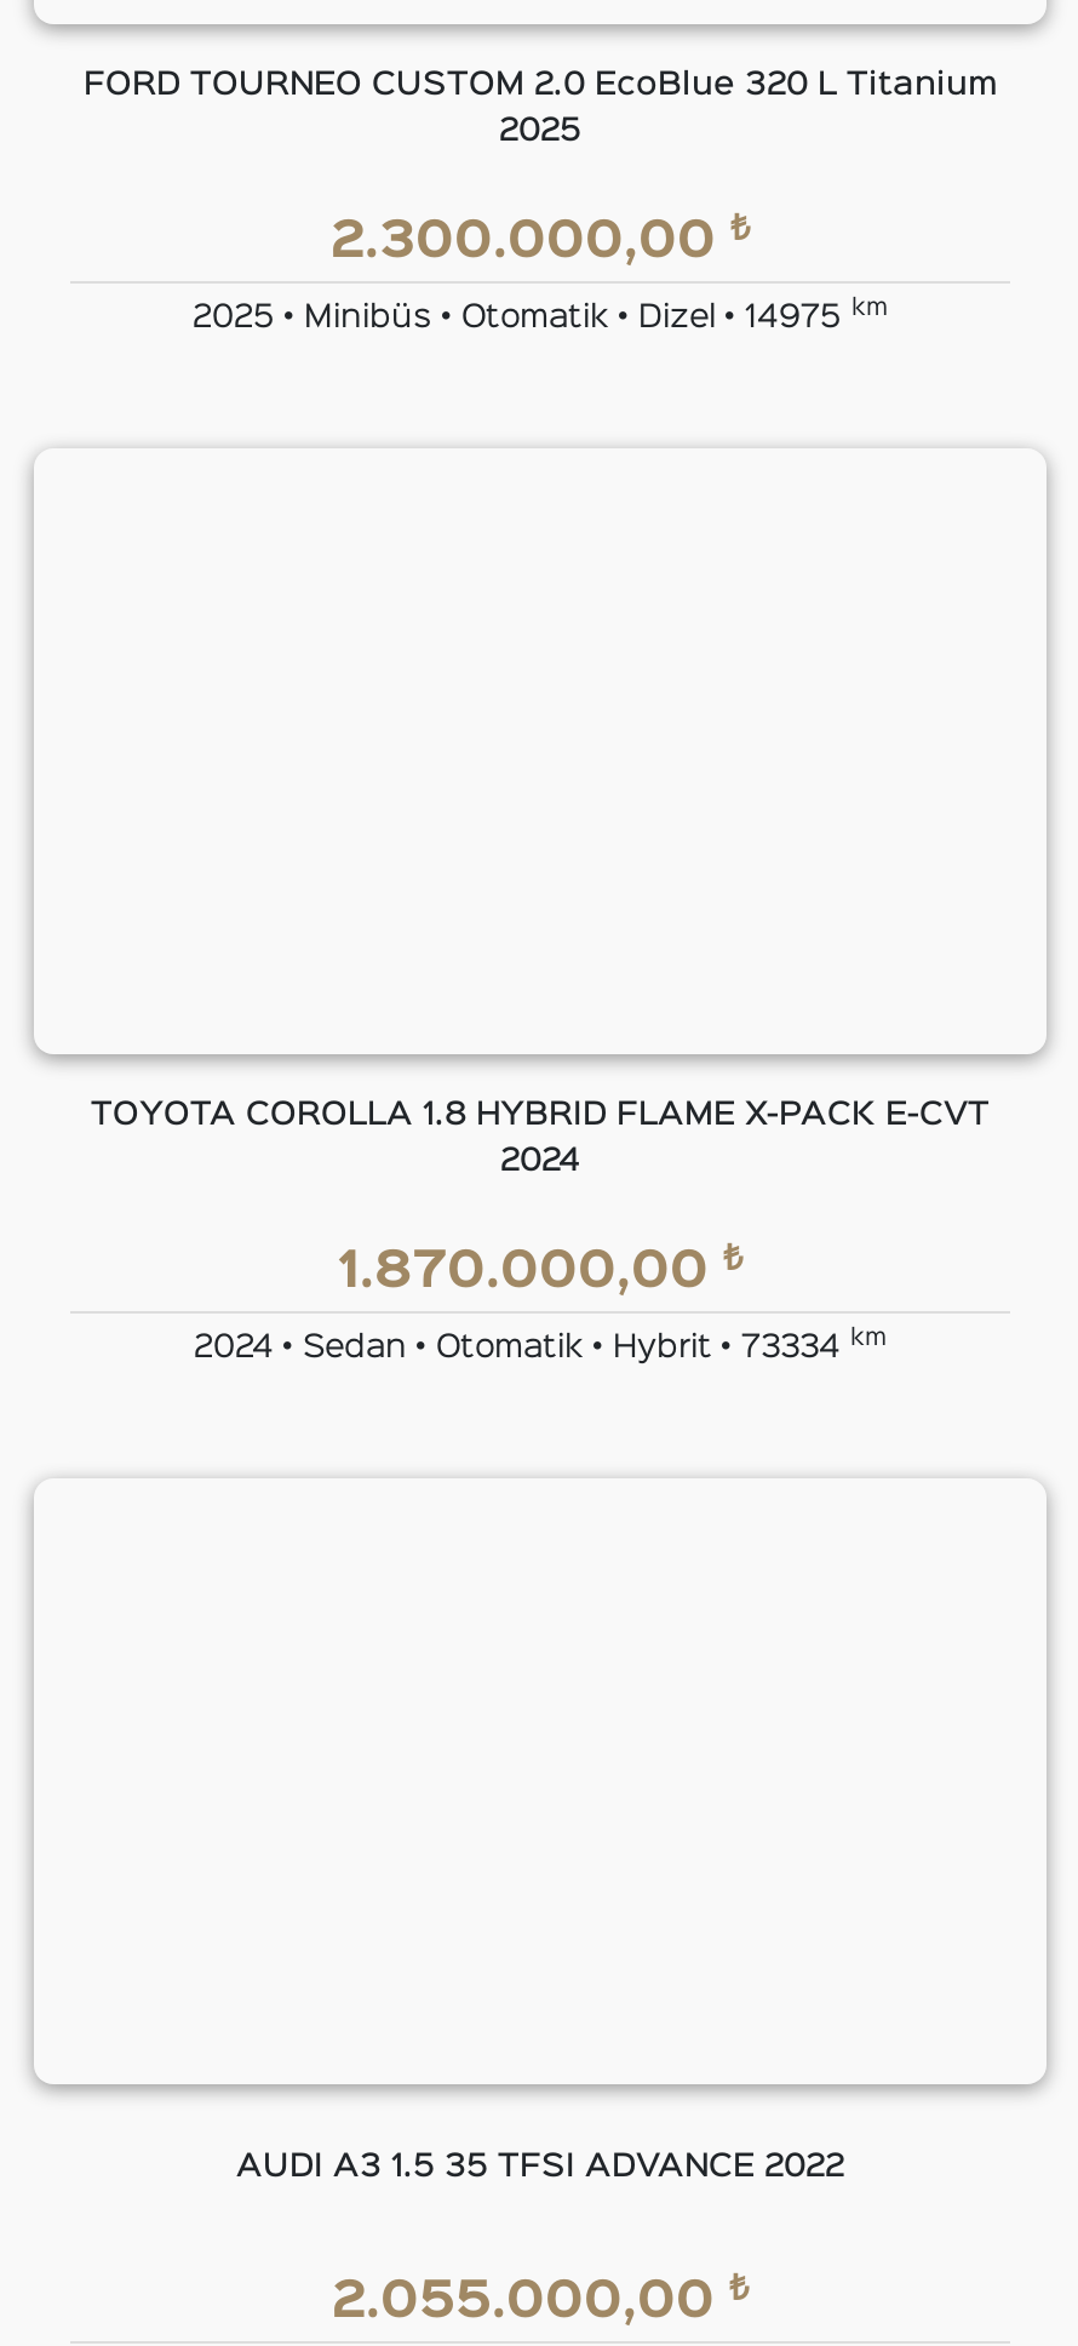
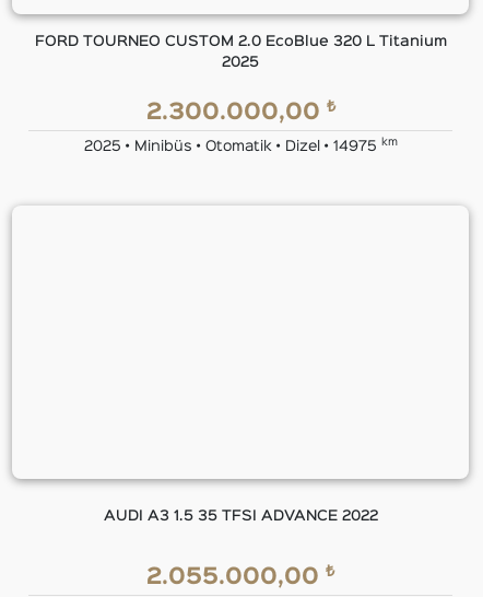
- TOYOTA COROLLA 1.8 HYBRID FLAME X-PACK E-CVT
- 2024
- 1.870.000,00 ₺
- 2024 • Sedan • Otomatik • Hybrit • 73334 km
